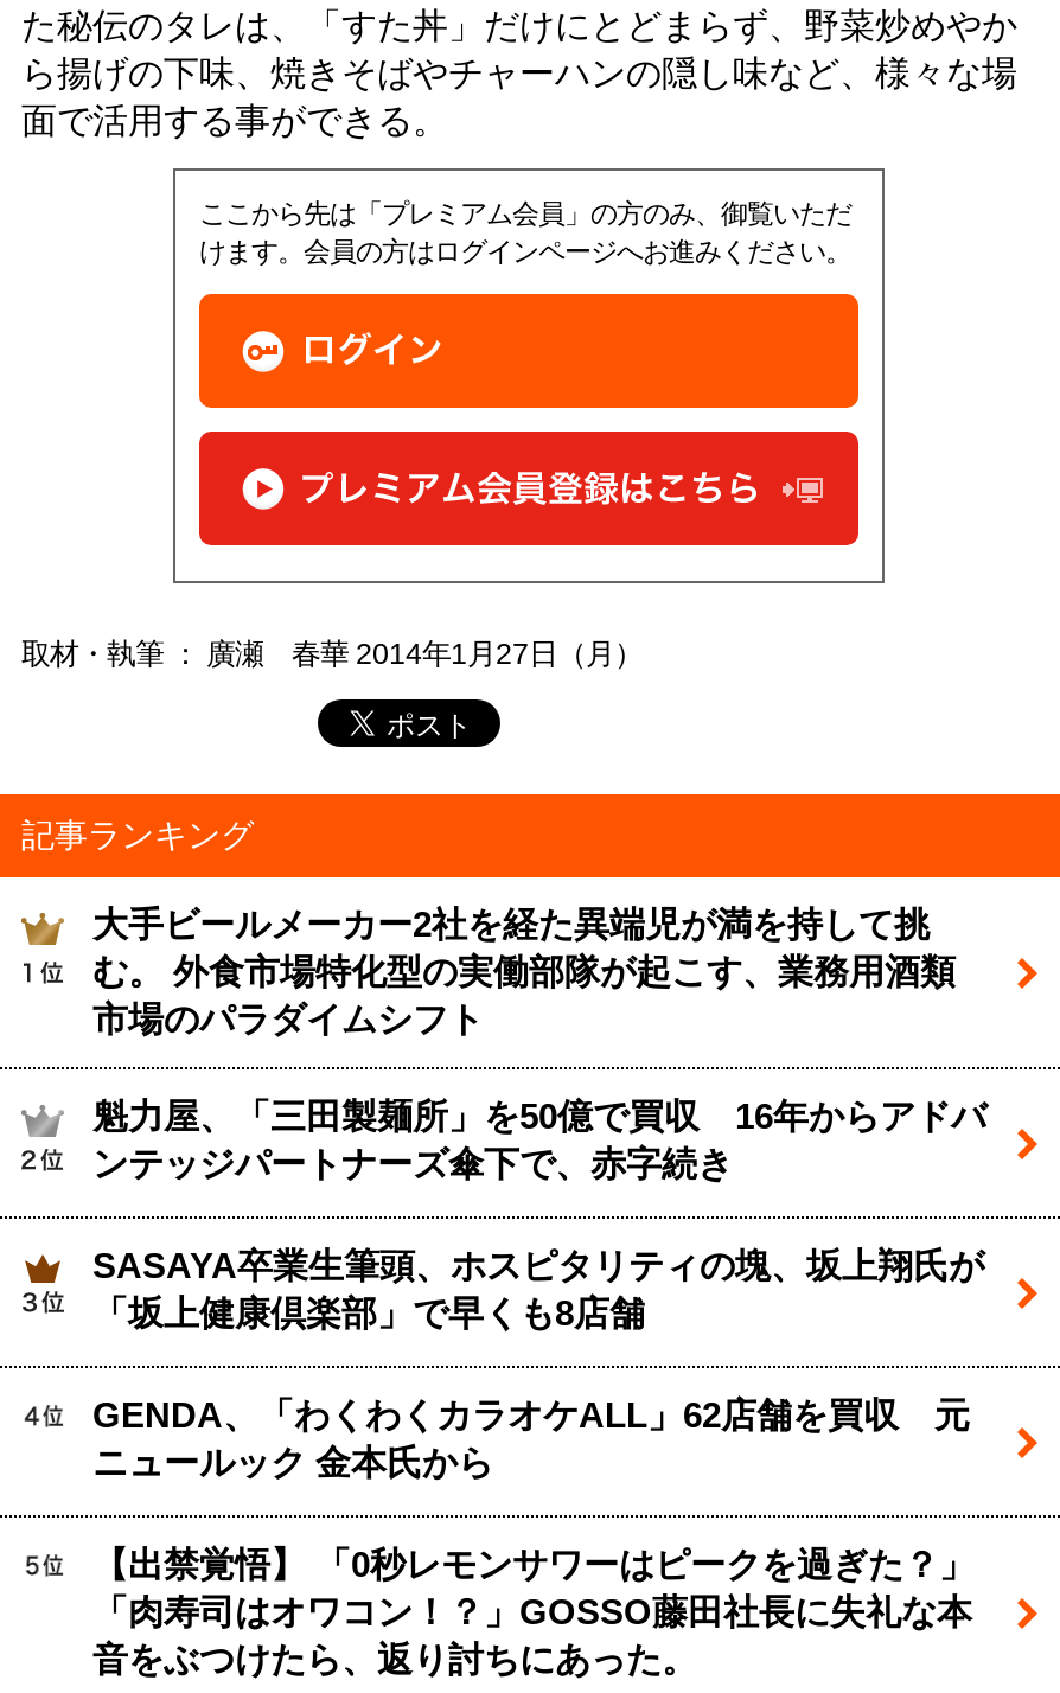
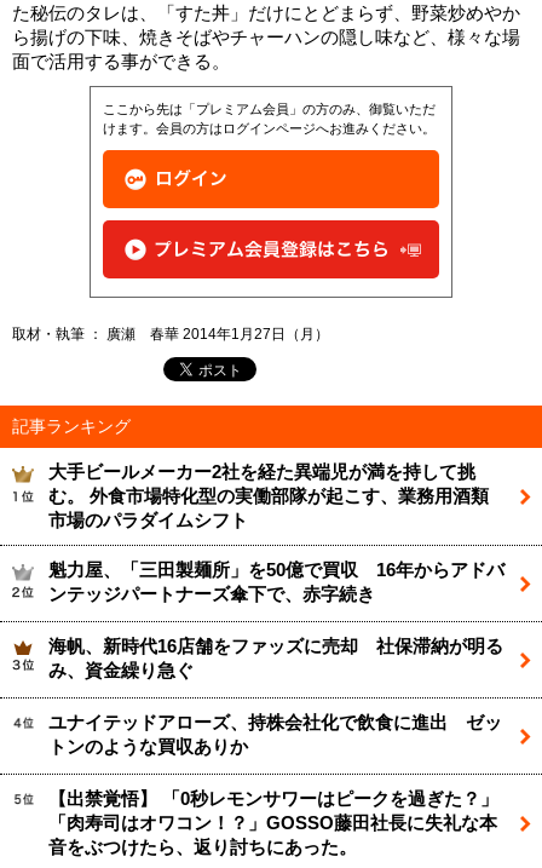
- SASAYA卒業生筆頭、ホスピタリティの塊、坂上翔氏が
- 「坂上健康倶楽部」で早くも8店舗
+ 海帆、新時代16店舗をファッズに売却 社保滞納が明る
+ み、資金繰り急ぐ

- GENDA、「わくわくカラオケALL」62店舗を買収 元
- ニュールック 金本氏から
+ ユナイテッドアローズ、持株会社化で飲食に進出 ゼッ
+ トンのような買収ありか
